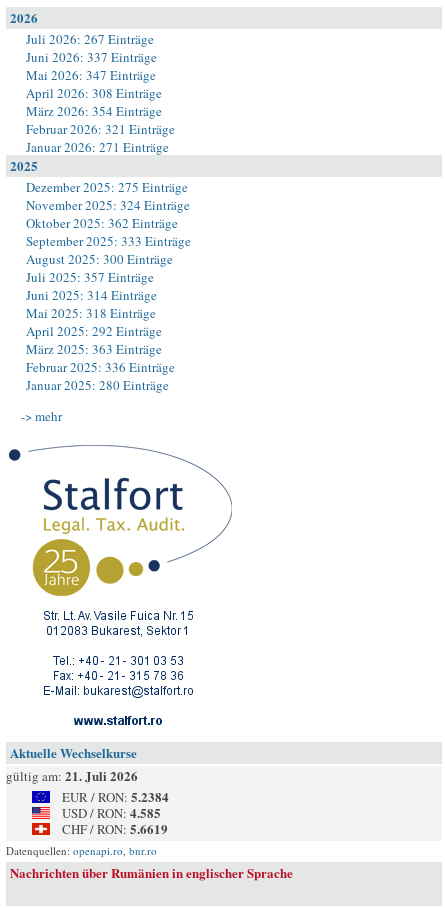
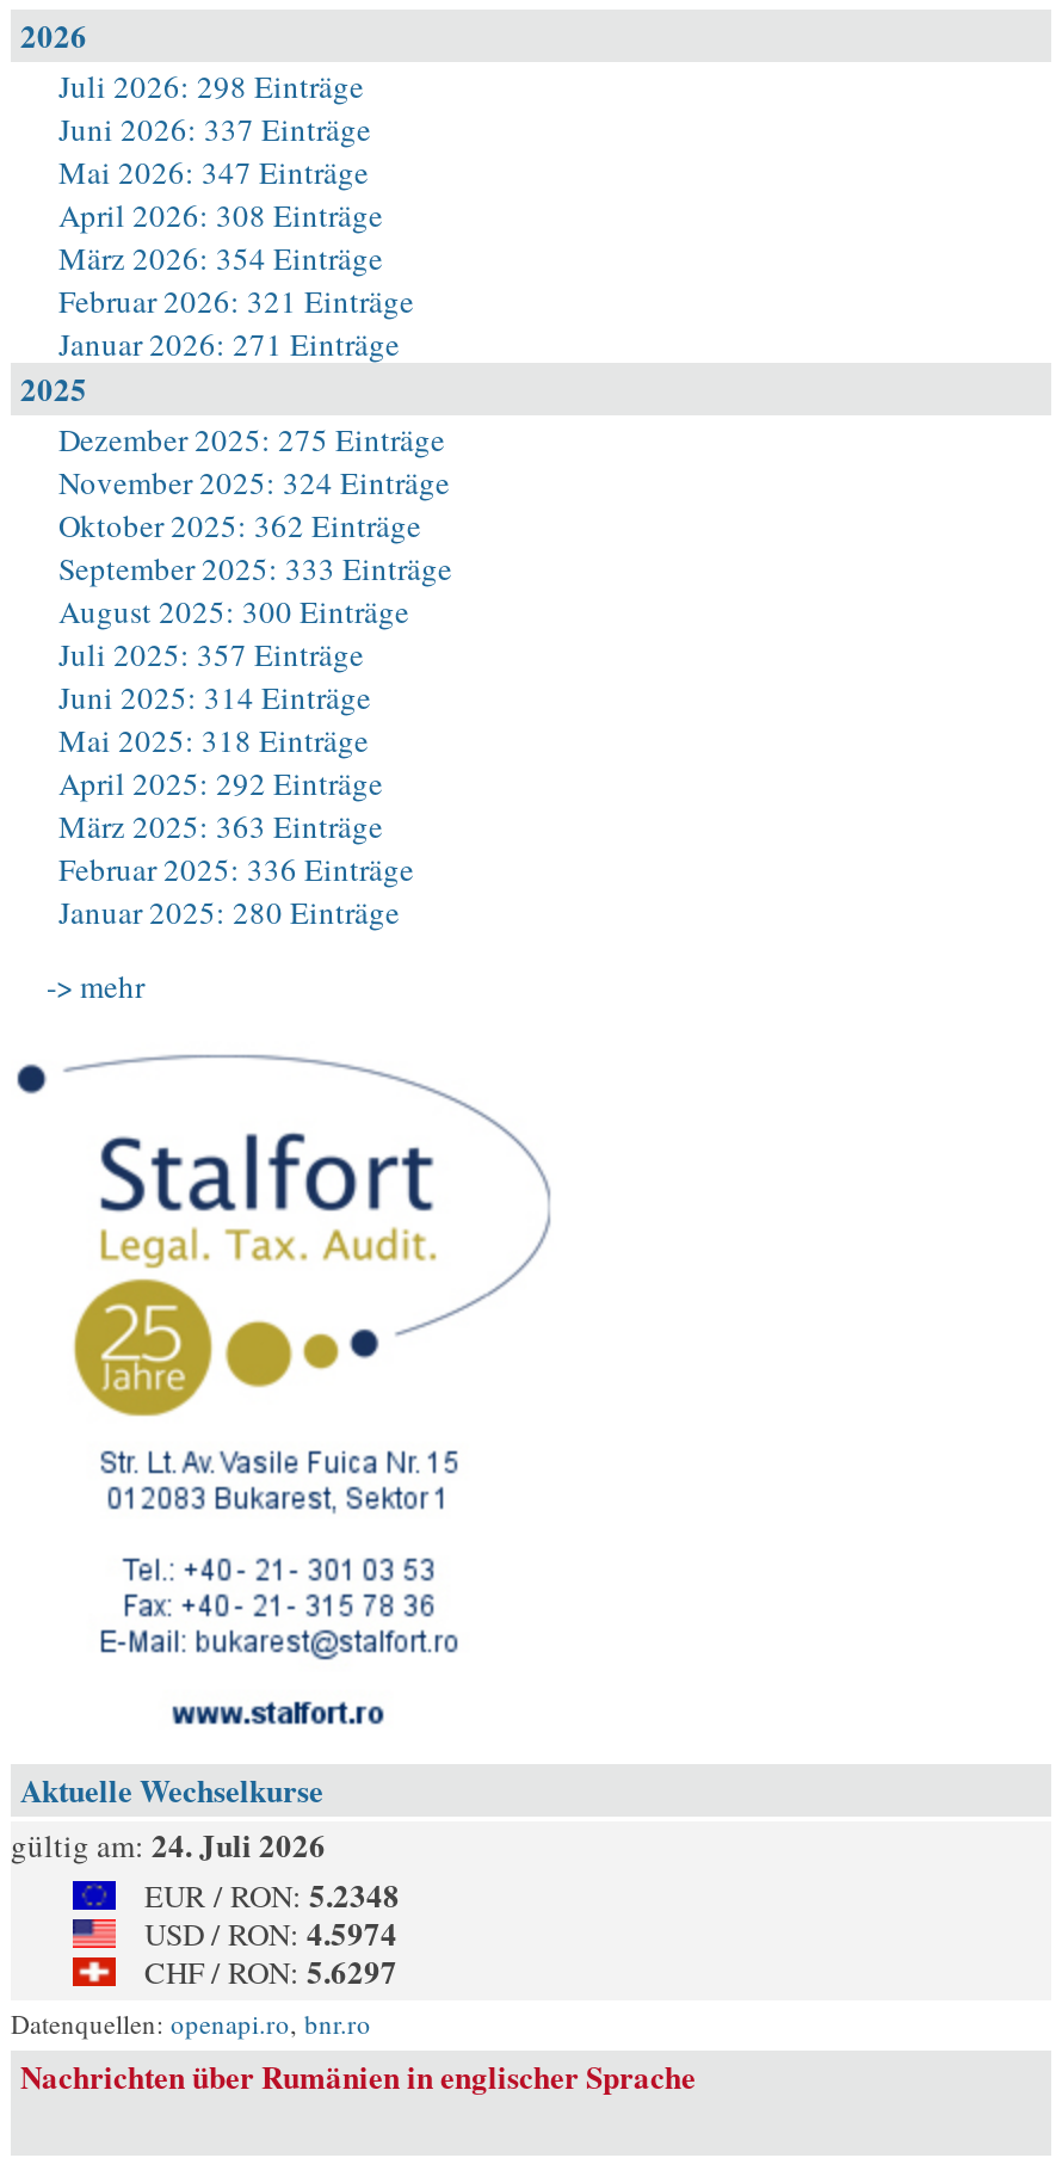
- Juli 2026: 267 Einträge
+ Juli 2026: 298 Einträge

- gültig am: 21. Juli 2026
+ gültig am: 24. Juli 2026

- EUR / RON: 5.2384
+ EUR / RON: 5.2348

- USD / RON: 4.585
+ USD / RON: 4.5974

- CHF / RON: 5.6619
+ CHF / RON: 5.6297
